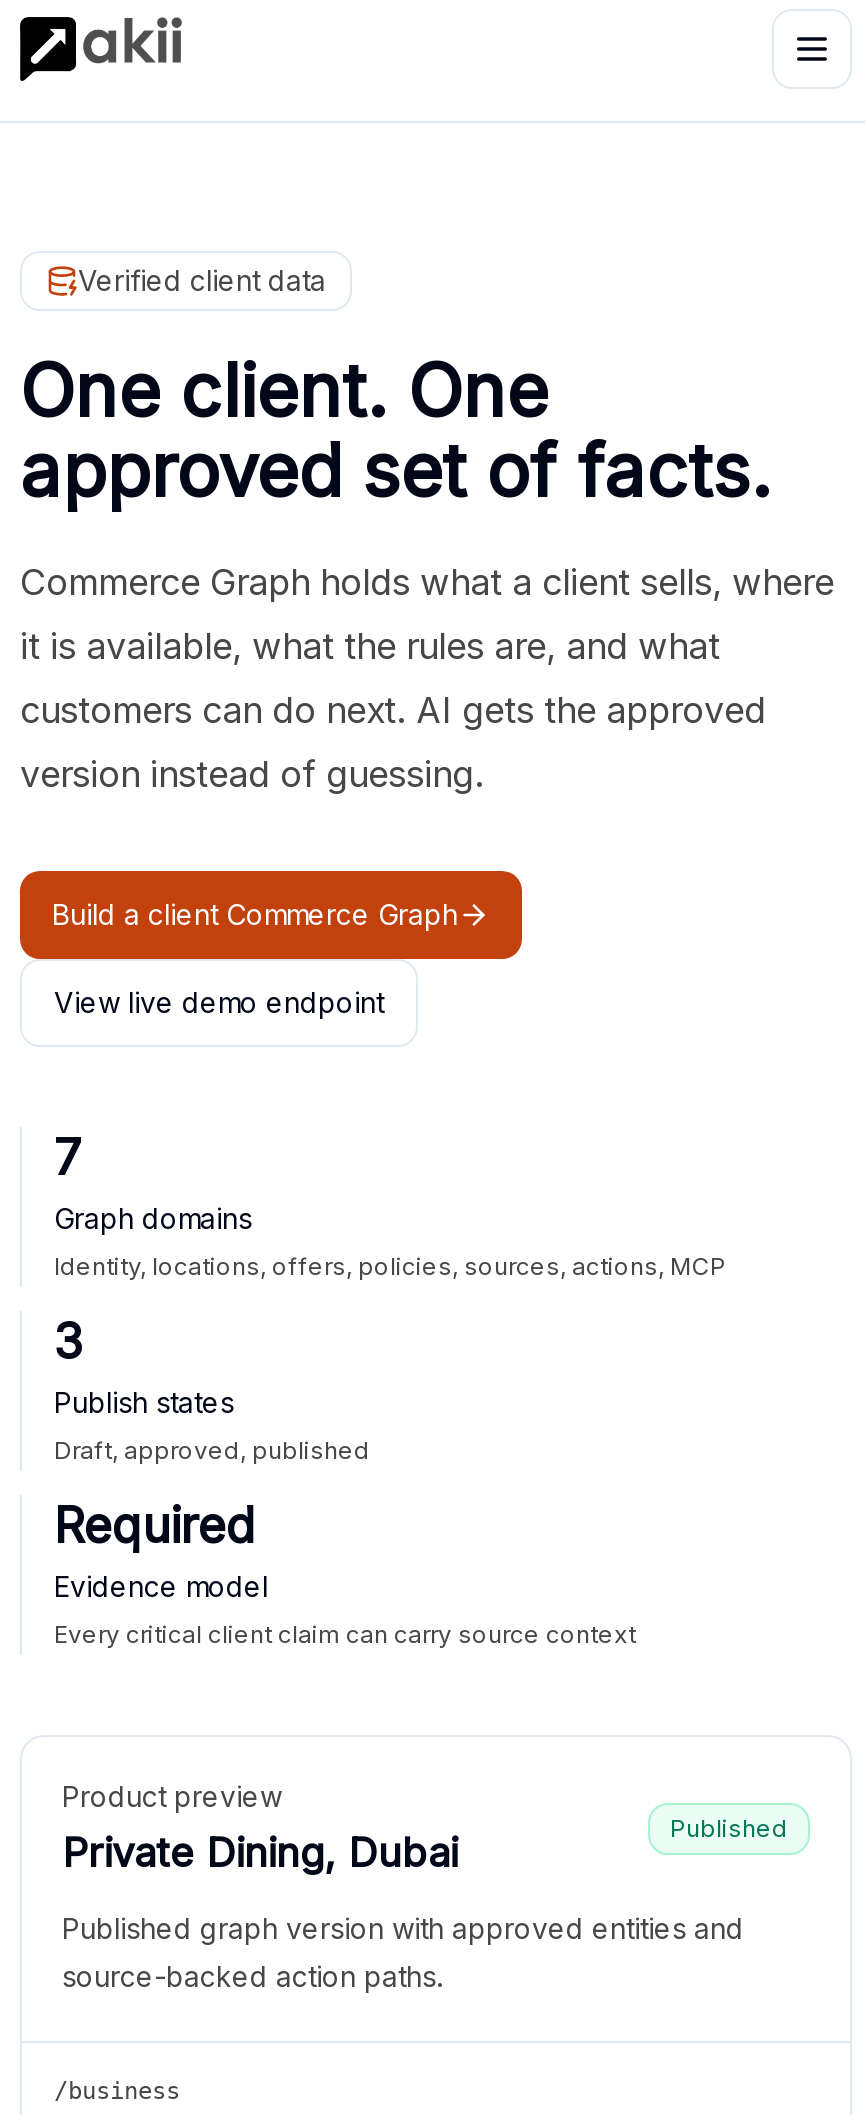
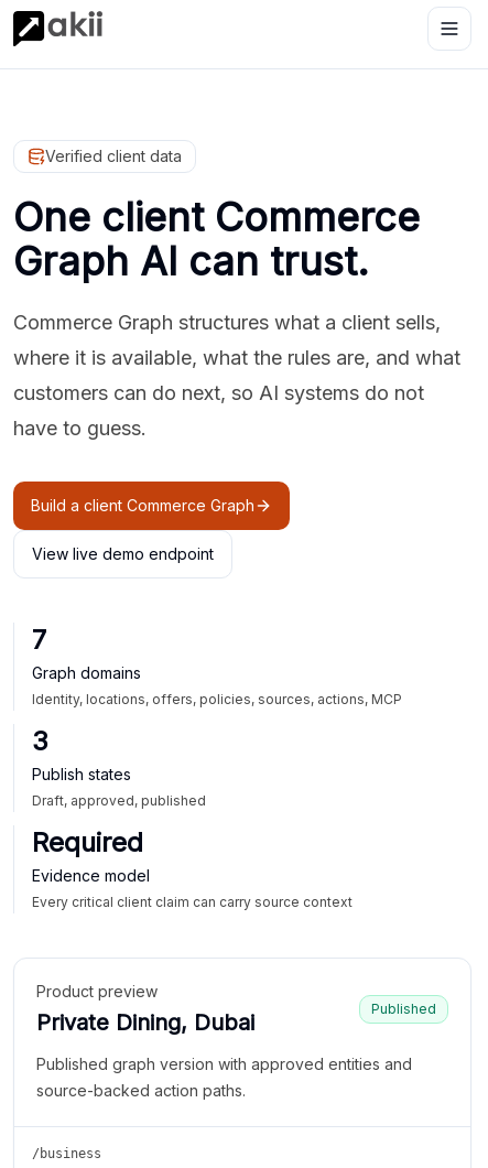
- One client. One
- approved set of facts.
+ One client Commerce
+ Graph AI can trust.

- Commerce Graph holds what a client sells, where
+ Commerce Graph structures what a client sells,

- it is available, what the rules are, and what
+ where it is available, what the rules are, and what

- customers can do next. AI gets the approved
+ customers can do next, so AI systems do not

- version instead of guessing.
+ have to guess.
